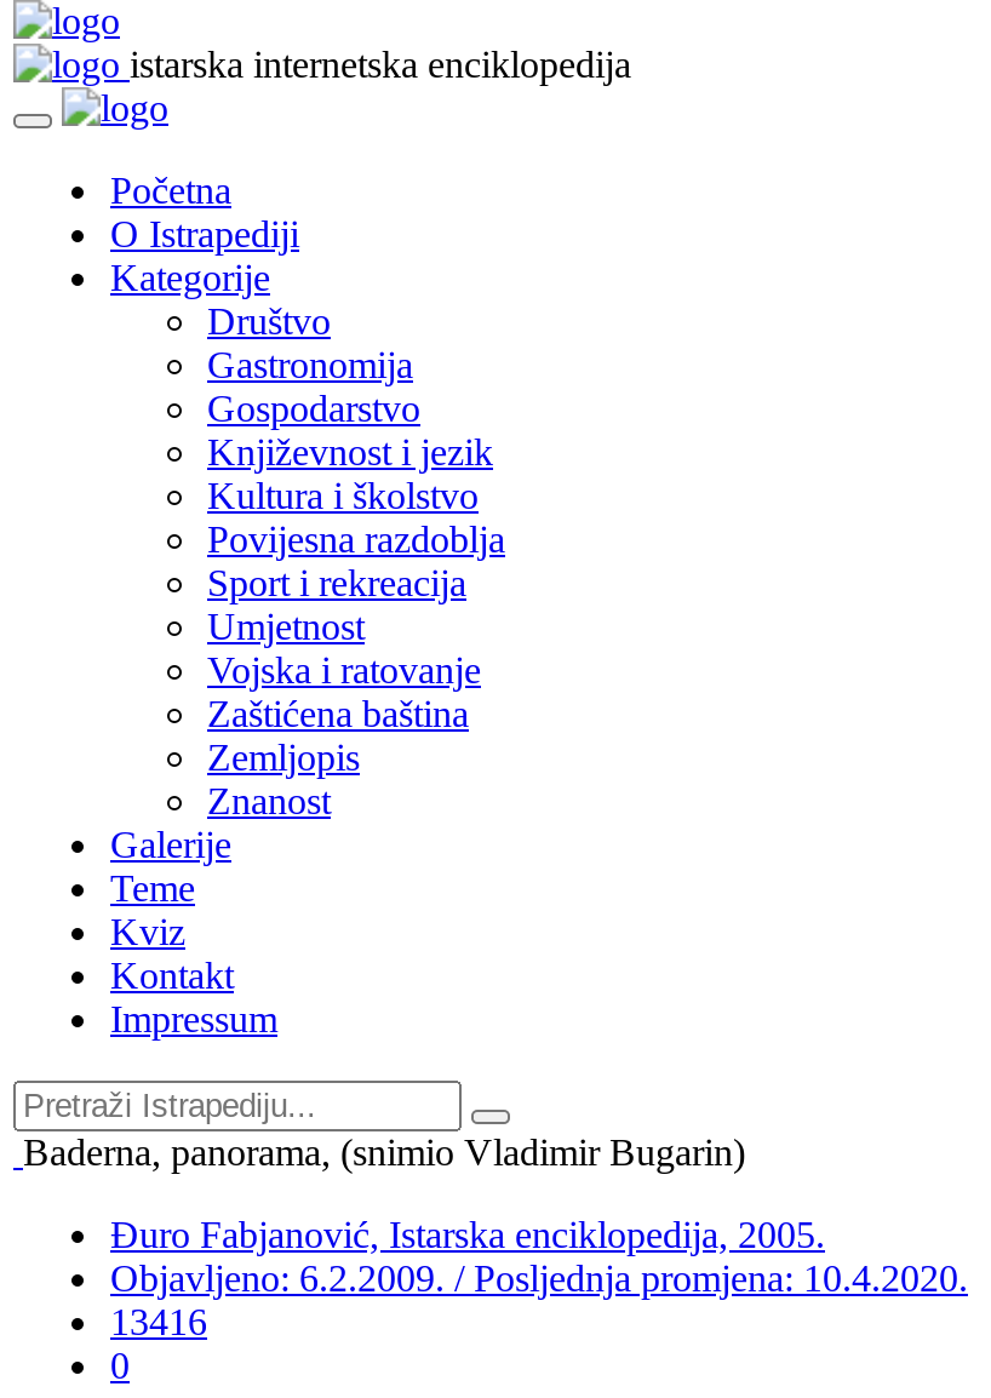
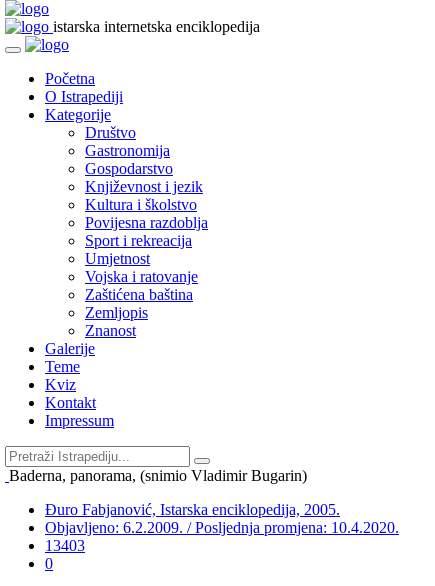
- 13416
+ 13403
